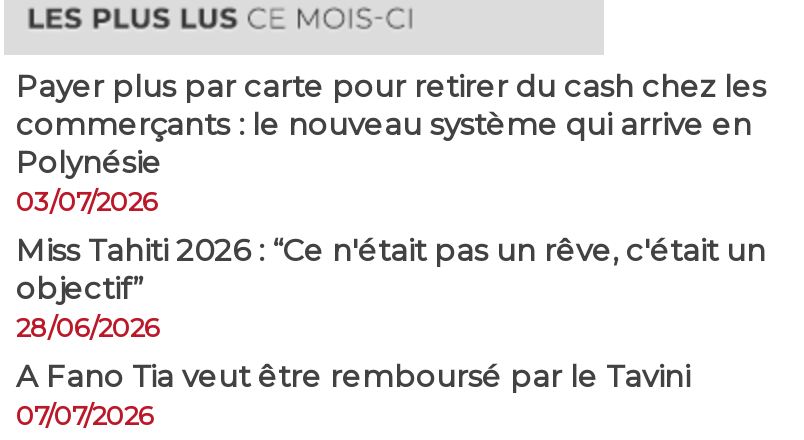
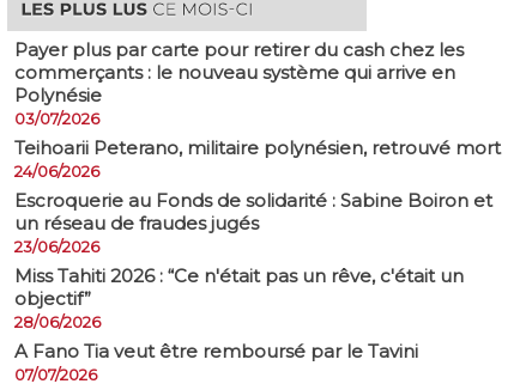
+ Teihoarii Peterano, militaire polynésien, retrouvé mort
+ 24/06/2026
+ Escroquerie au Fonds de solidarité : Sabine Boiron et
+ un réseau de fraudes jugés
+ 23/06/2026
